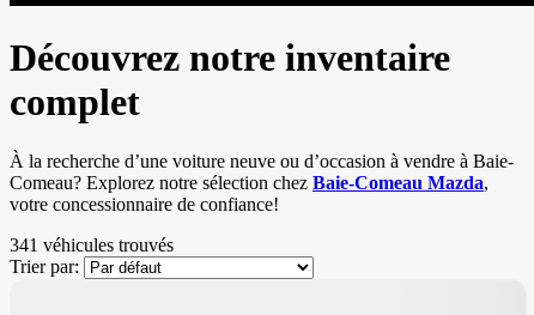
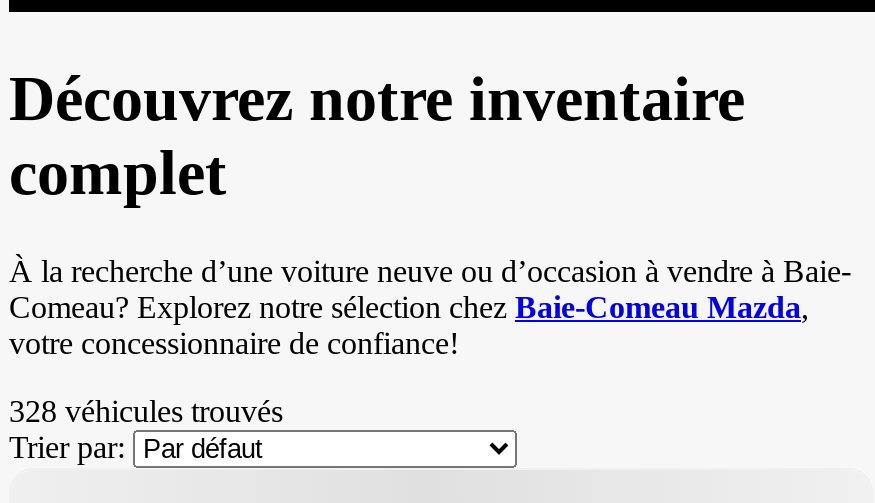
- 341 véhicules trouvés
+ 328 véhicules trouvés
